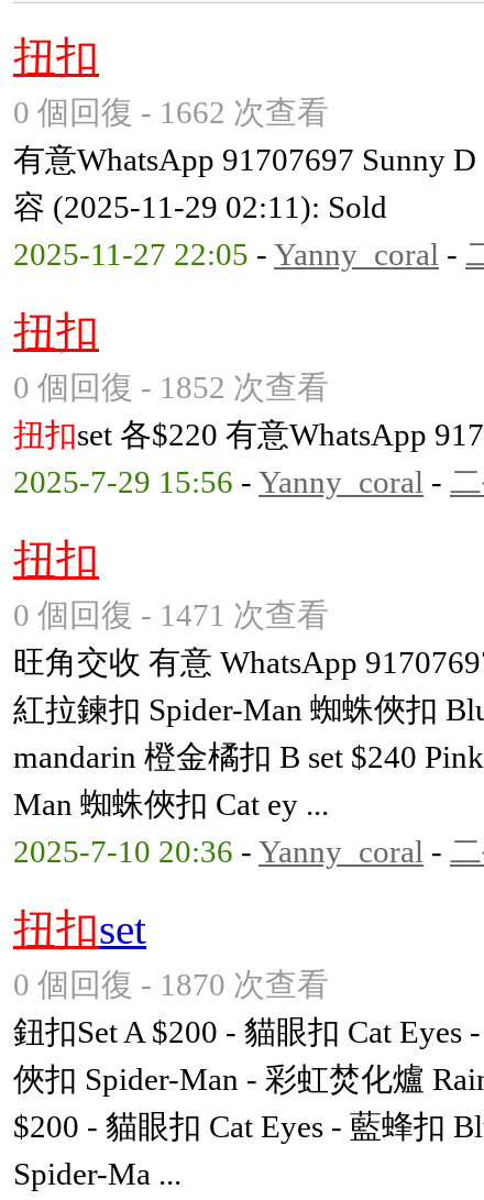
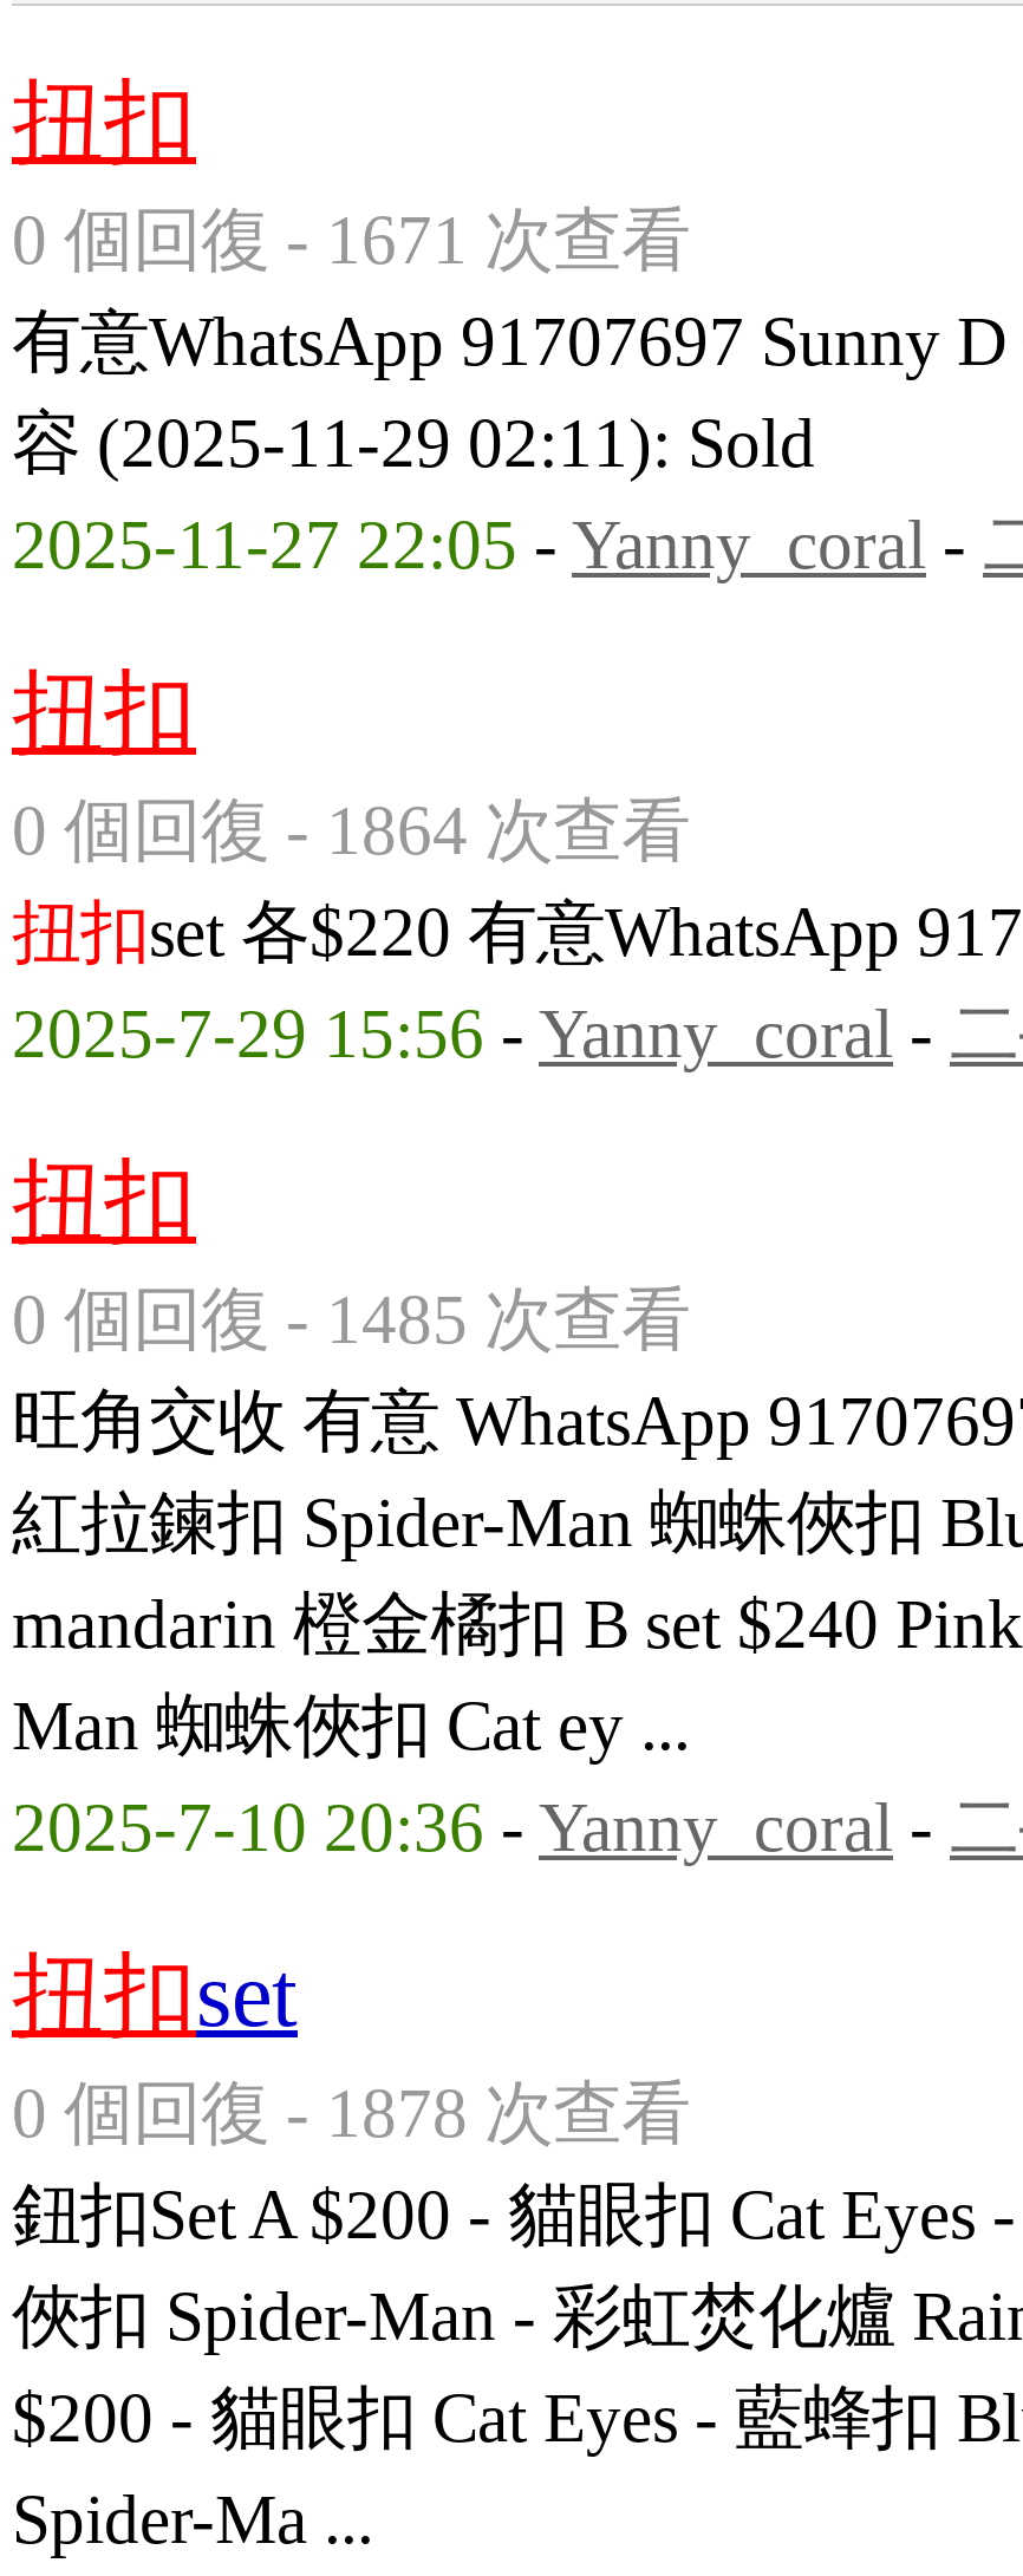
- 0 個回復 - 1662 次查看
+ 0 個回復 - 1671 次查看

- 0 個回復 - 1852 次查看
+ 0 個回復 - 1864 次查看

- 0 個回復 - 1471 次查看
+ 0 個回復 - 1485 次查看

- 0 個回復 - 1870 次查看
+ 0 個回復 - 1878 次查看
